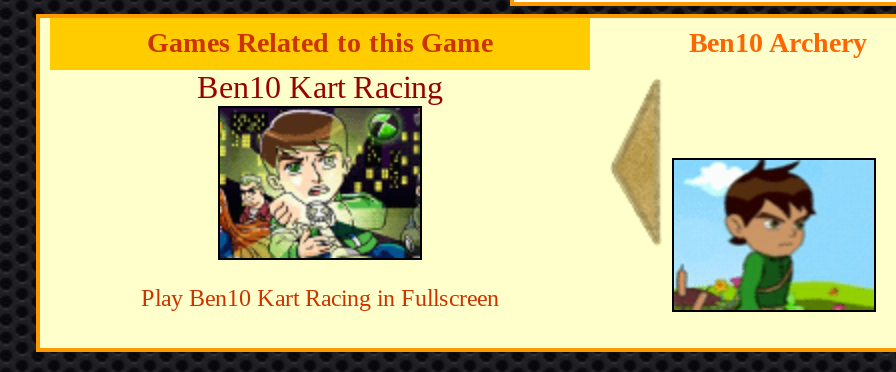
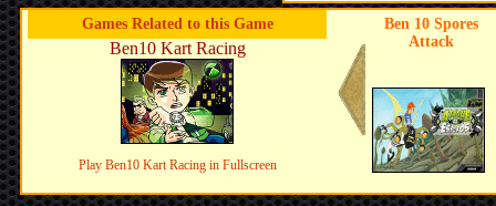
- Ben10 Archery
+ Ben 10 Spores
+ Attack

- [image]
+ [image]
